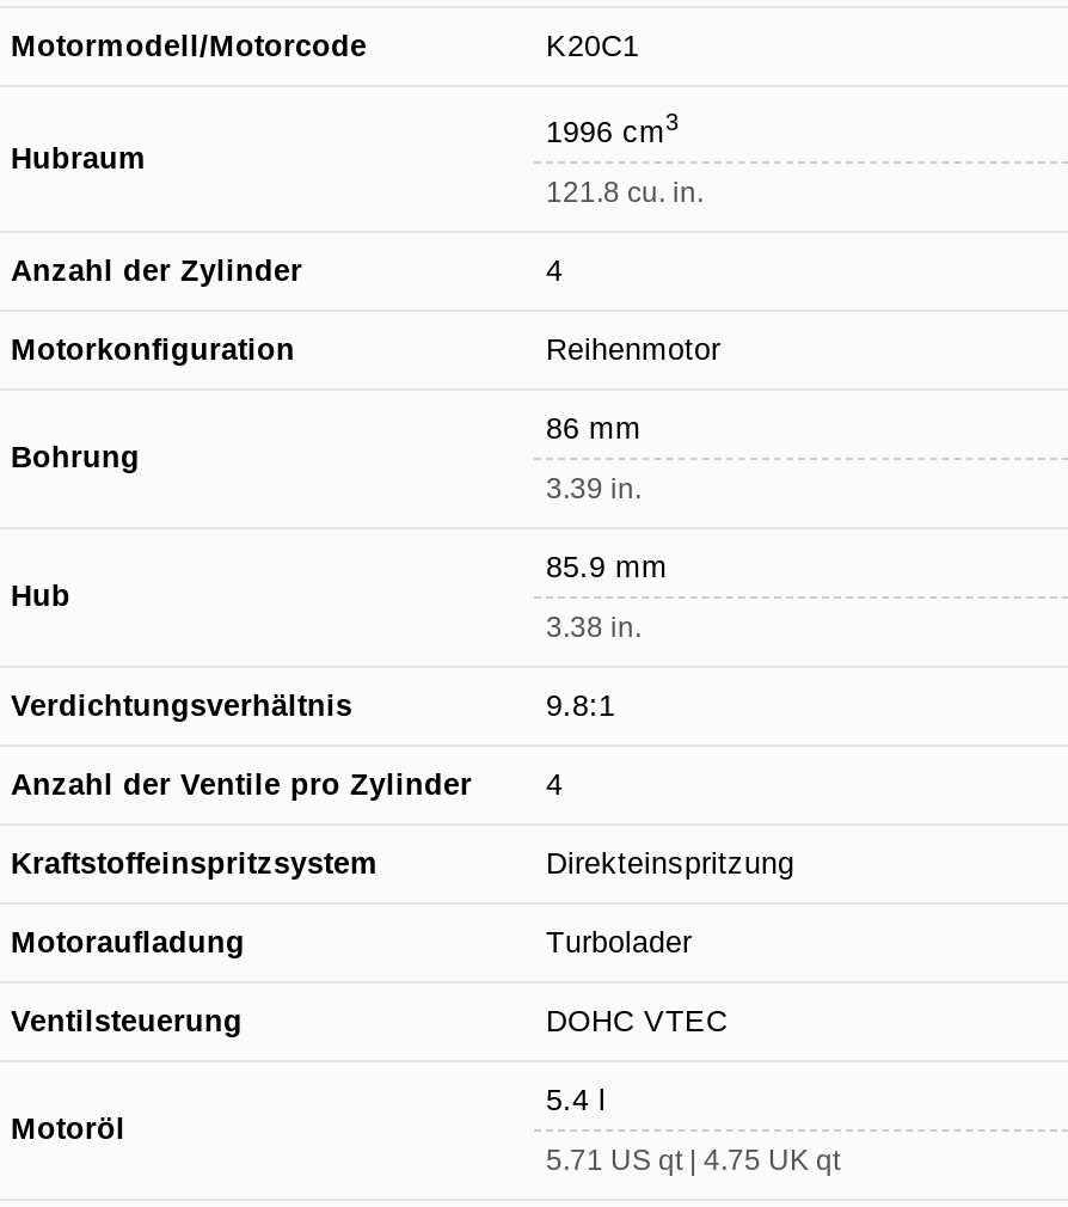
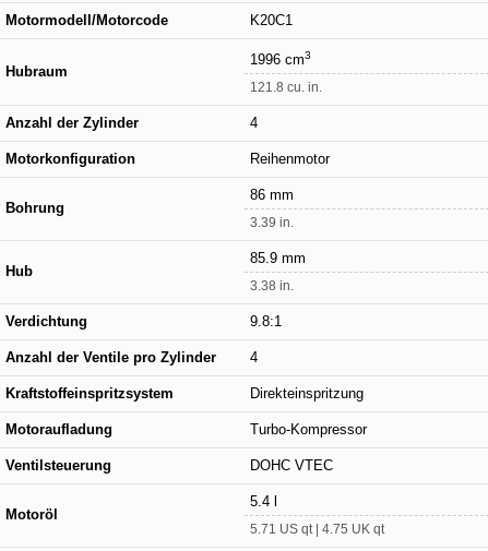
- Verdichtungsverhältnis
+ Verdichtung

- Turbolader
+ Turbo-Kompressor
